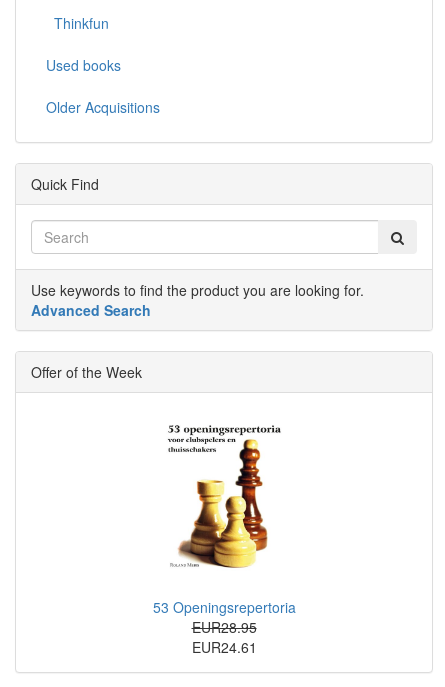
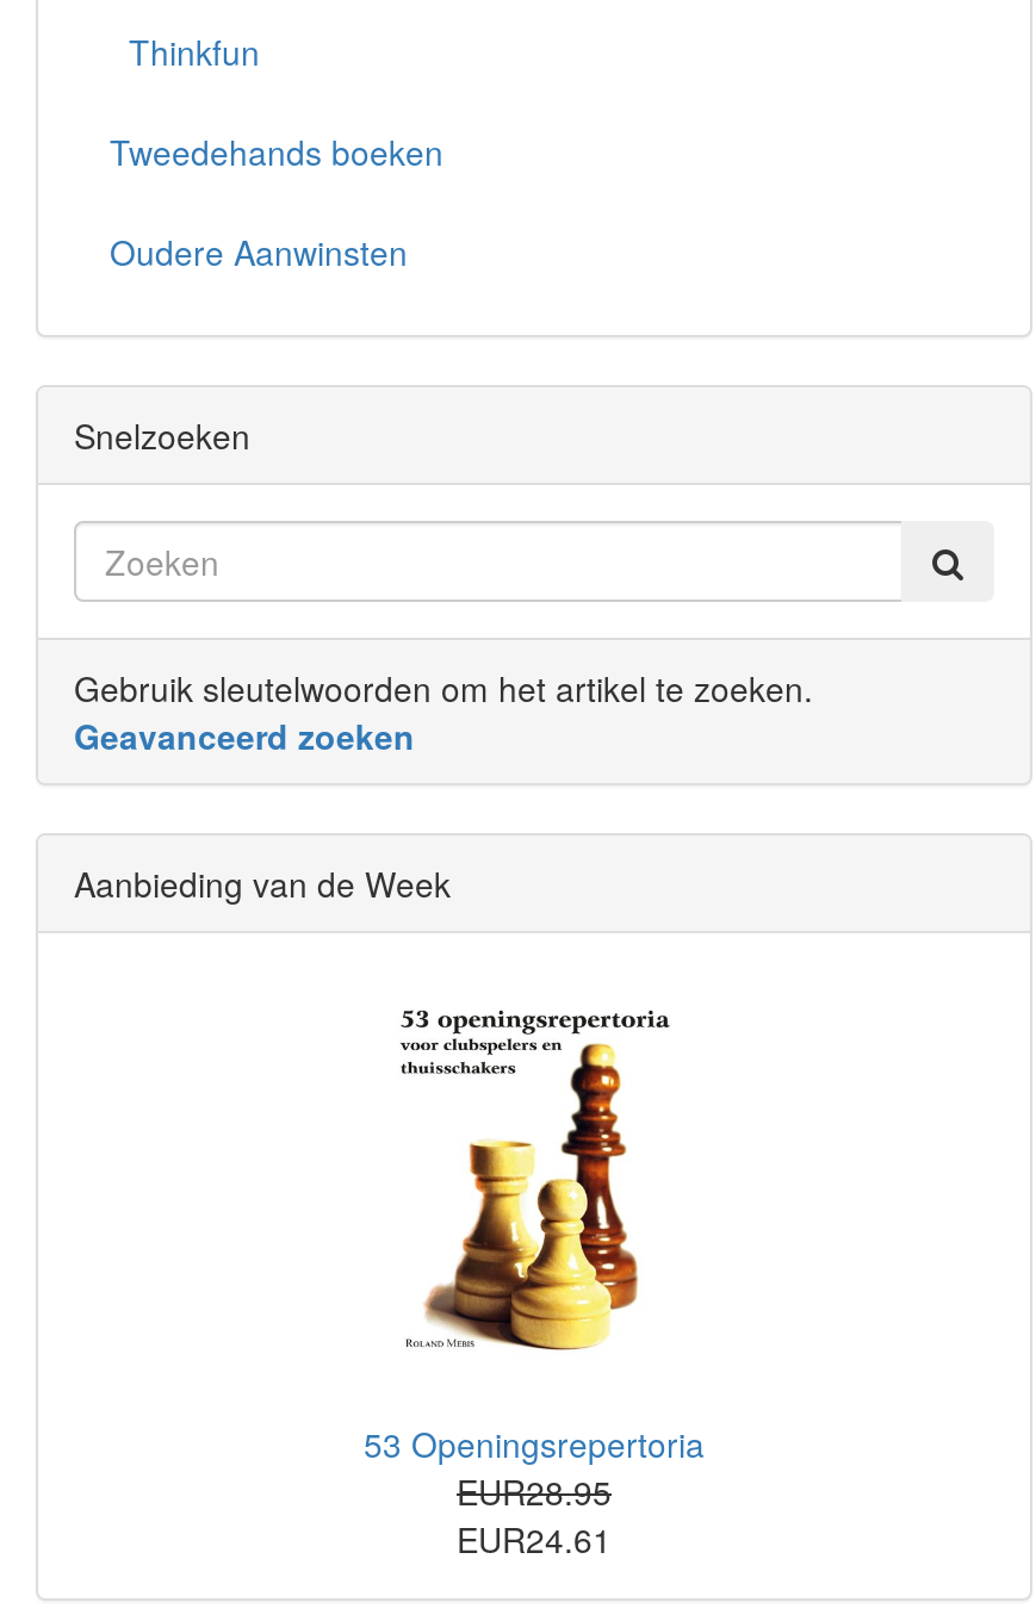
- Used books
+ Tweedehands boeken

- Older Acquisitions
+ Oudere Aanwinsten

- Quick Find
+ Snelzoeken

- Use keywords to find the product you are looking for.
- Advanced Search
+ Gebruik sleutelwoorden om het artikel te zoeken.
+ Geavanceerd zoeken

- Offer of the Week
+ Aanbieding van de Week
